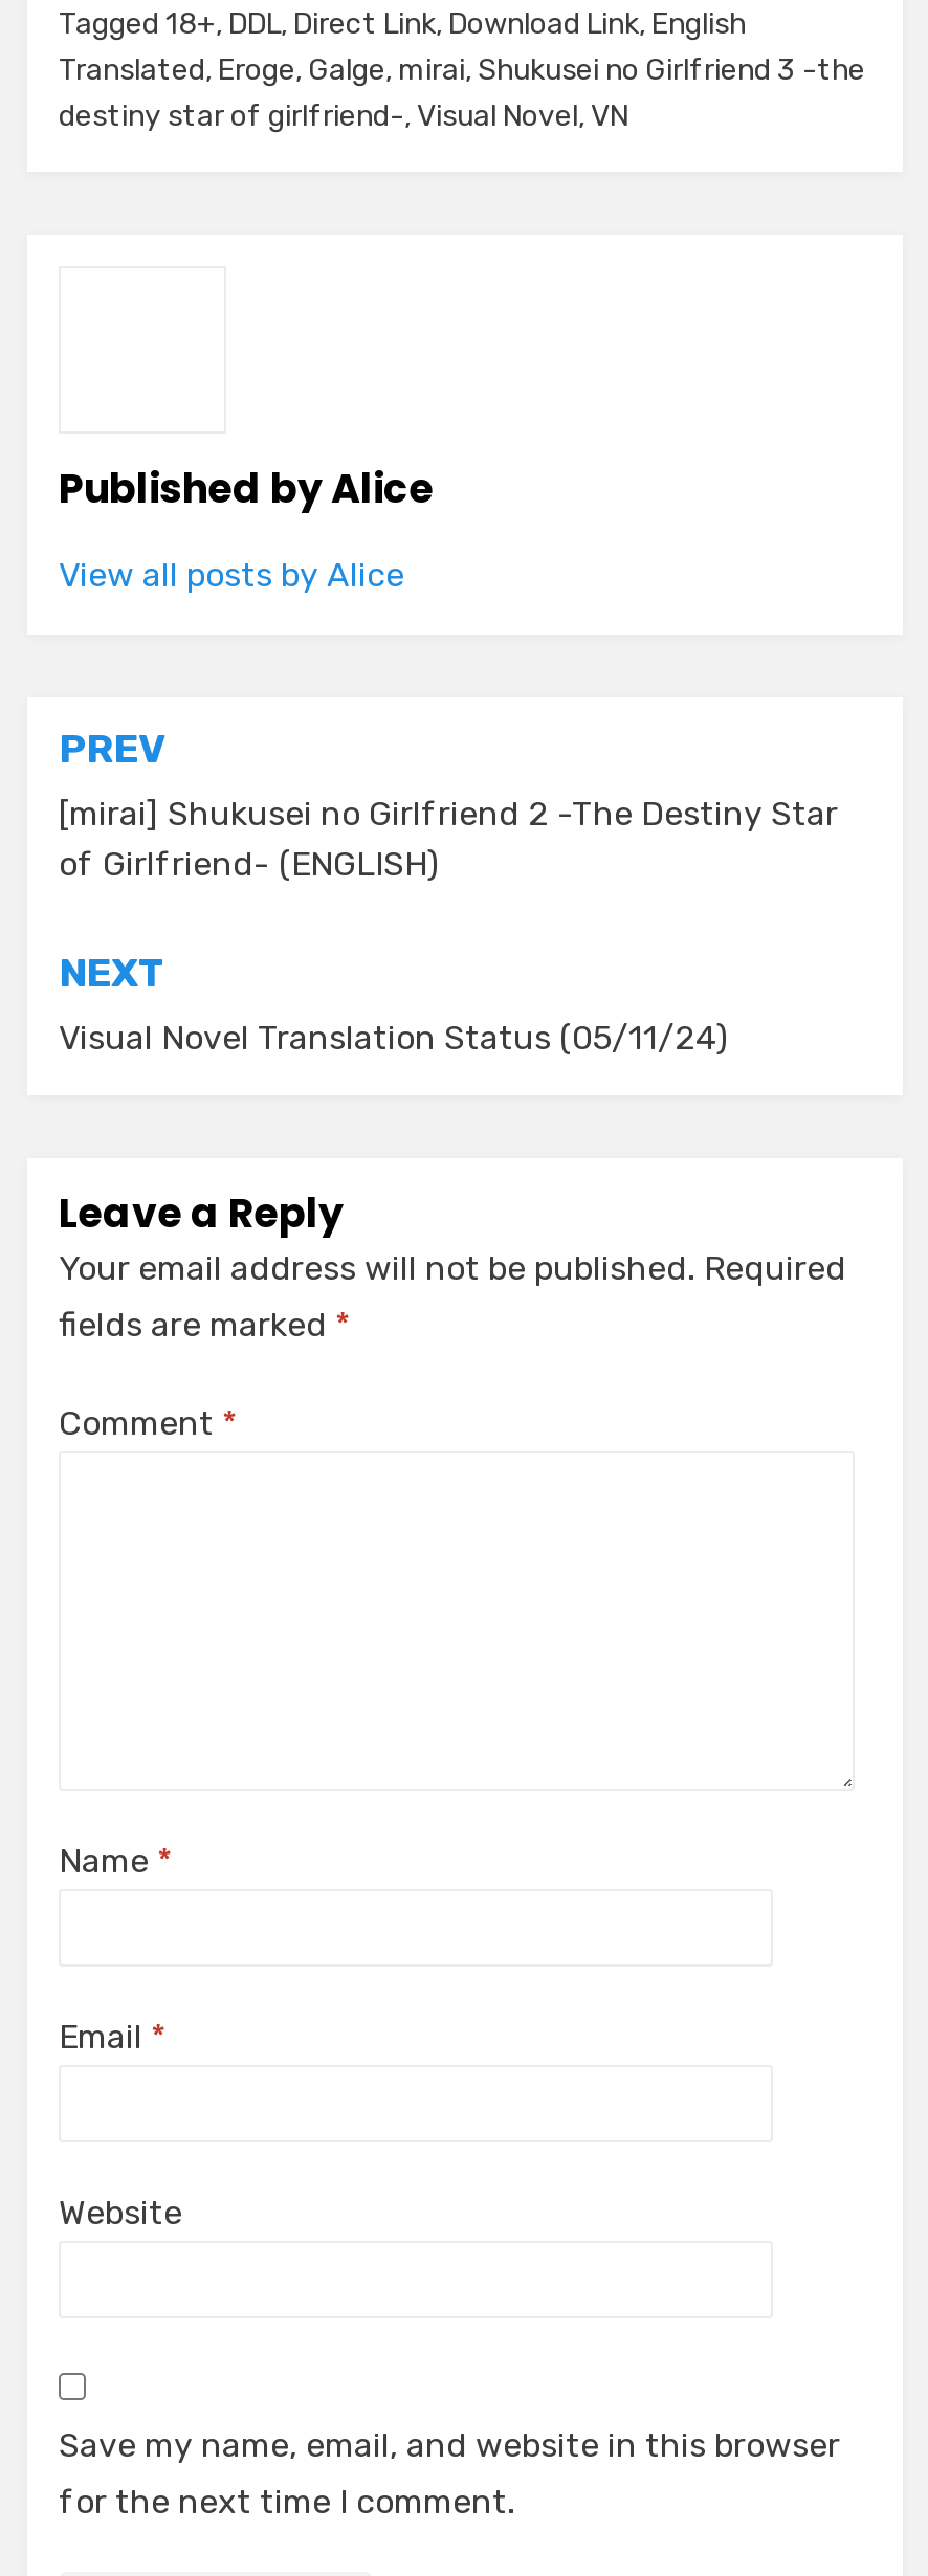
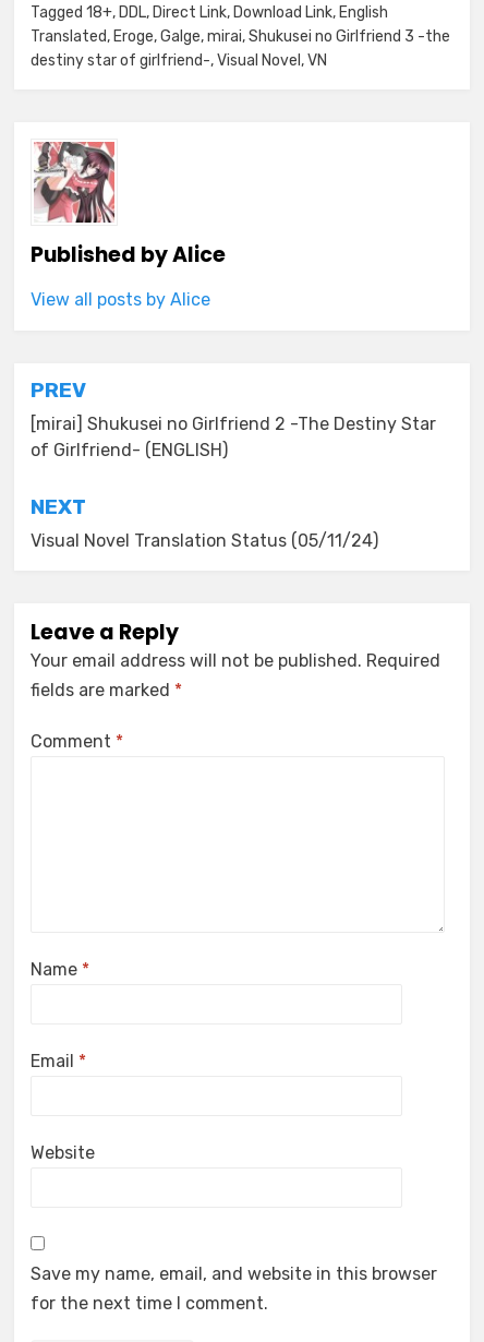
+ [image]
